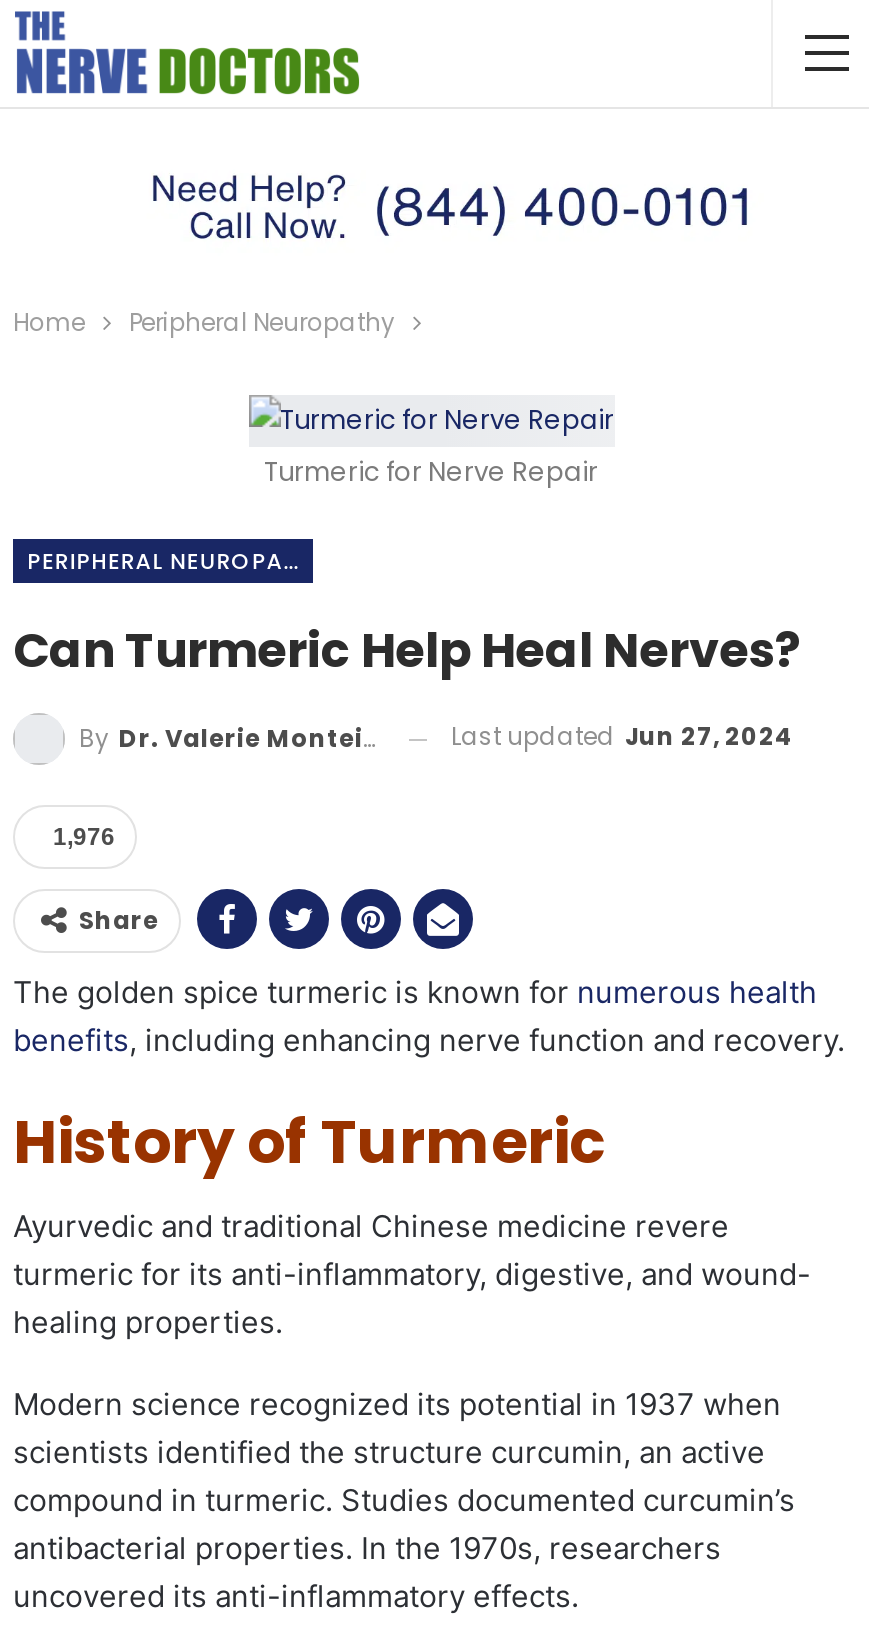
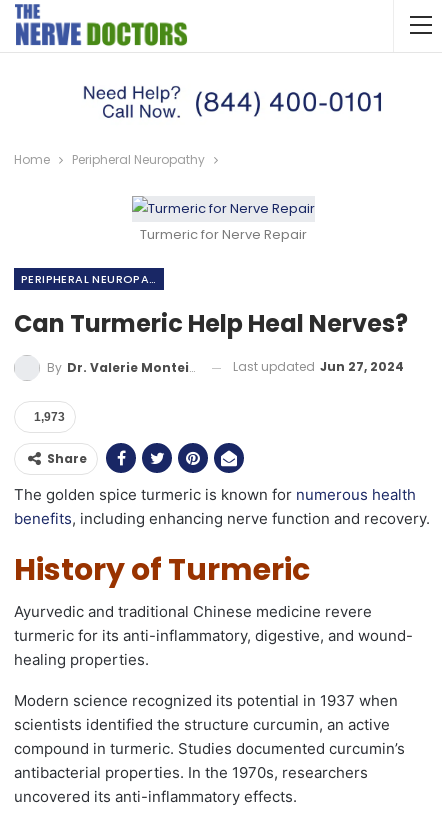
- 1,976
+ 1,973
